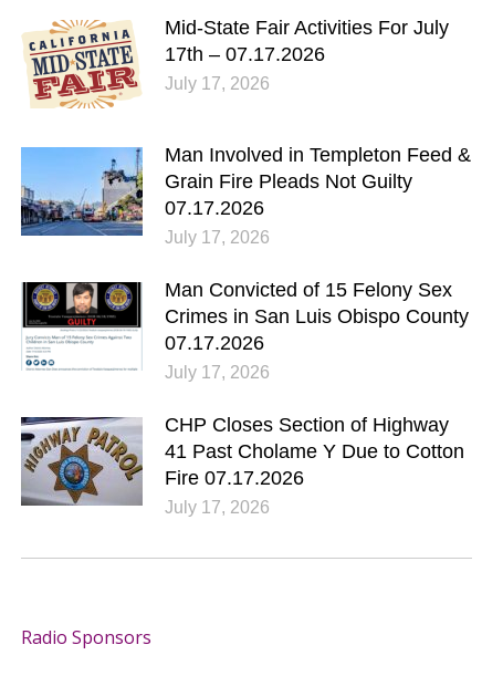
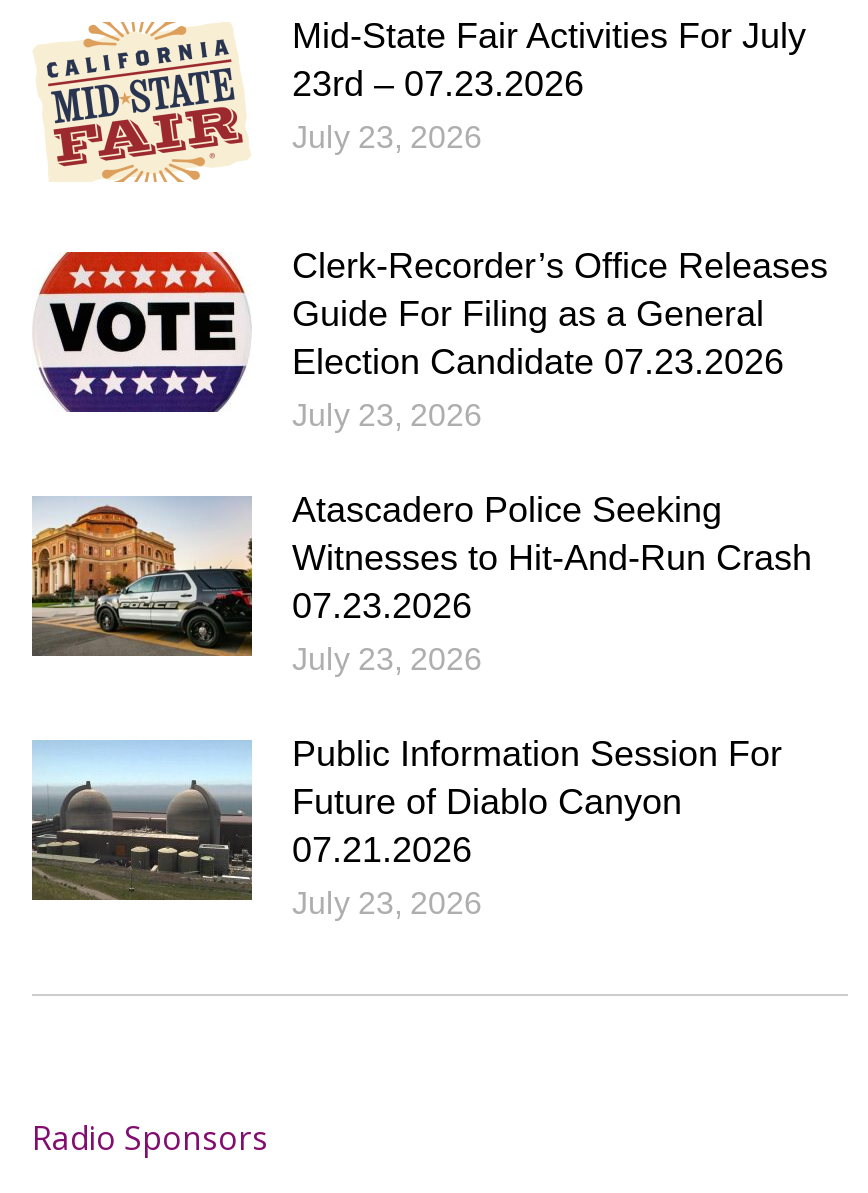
- 17th – 07.17.2026
- July 17, 2026
+ 23rd – 07.23.2026
+ July 23, 2026

- [image]
- Man Involved in Templeton Feed &
- Grain Fire Pleads Not Guilty
- 07.17.2026
- July 17, 2026
+ [image]
+ Clerk-Recorder’s Office Releases
+ Guide For Filing as a General
+ Election Candidate 07.23.2026
+ July 23, 2026

- [image]
- Man Convicted of 15 Felony Sex
- Crimes in San Luis Obispo County
- 07.17.2026
- July 17, 2026
+ [image]
+ Atascadero Police Seeking
+ Witnesses to Hit-And-Run Crash
+ 07.23.2026
+ July 23, 2026

- [image]
- CHP Closes Section of Highway
- 41 Past Cholame Y Due to Cotton
- Fire 07.17.2026
- July 17, 2026
+ [image]
+ Public Information Session For
+ Future of Diablo Canyon
+ 07.21.2026
+ July 23, 2026
